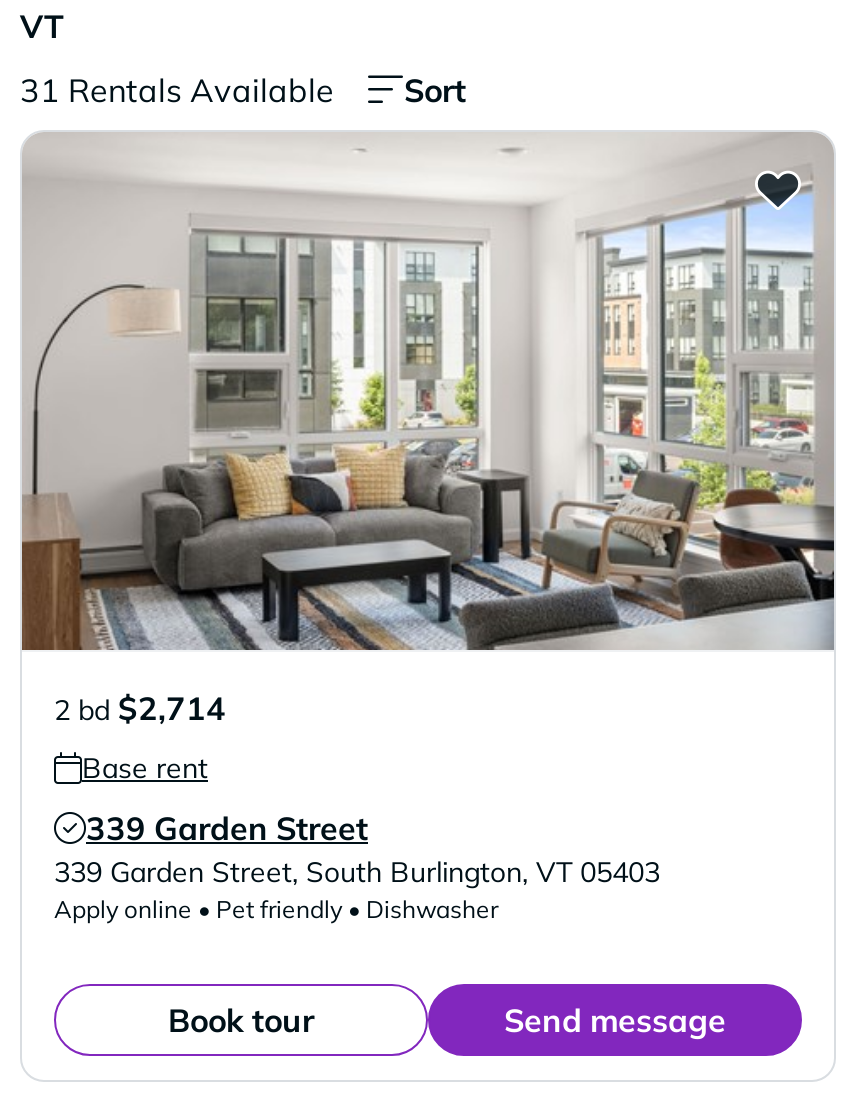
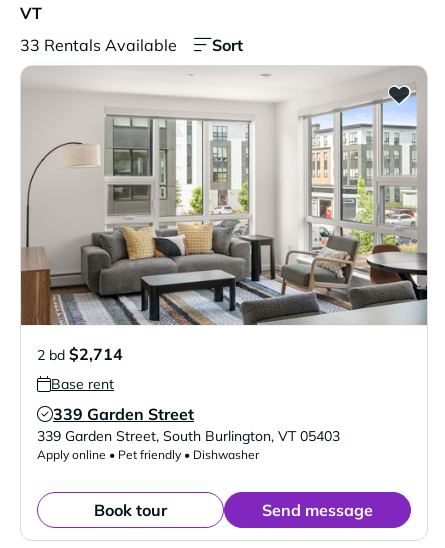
- 31 Rentals Available
+ 33 Rentals Available
